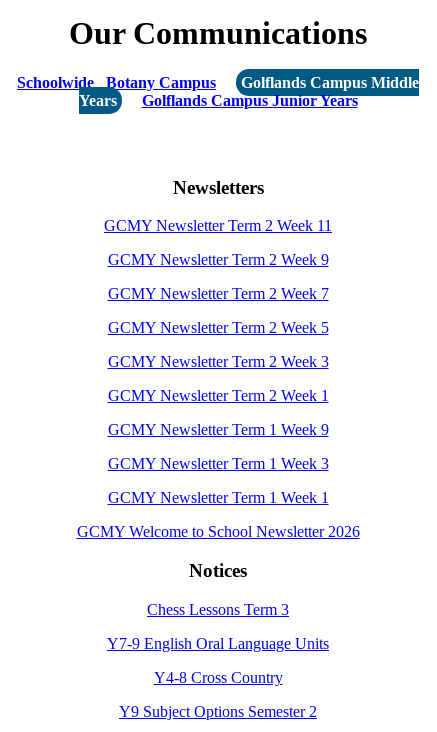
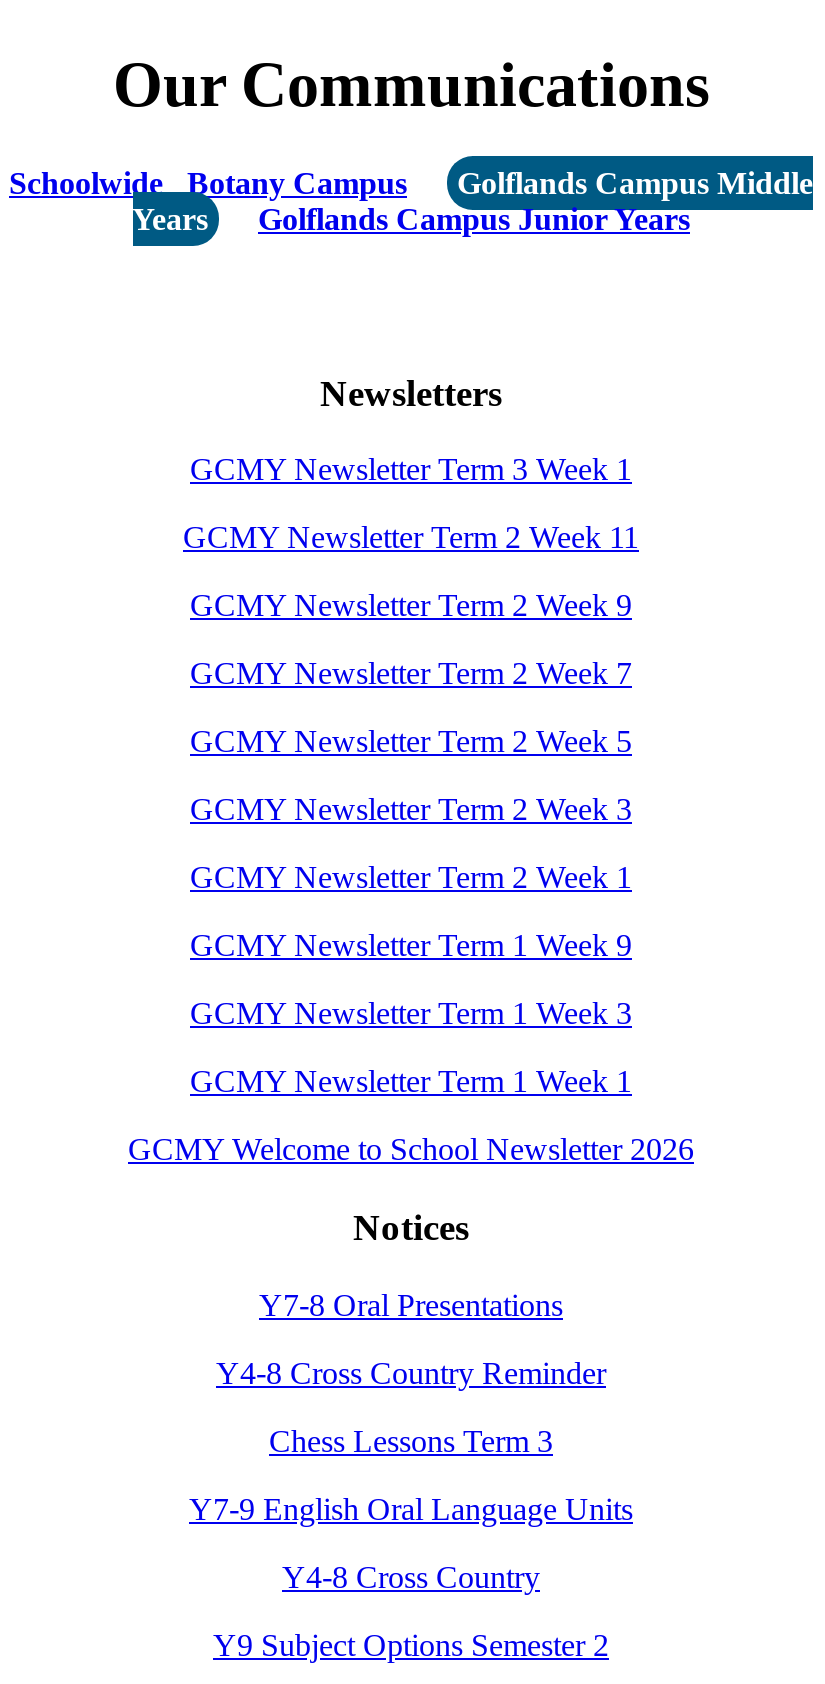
+ GCMY Newsletter Term 3 Week 1

+ Y7-8 Oral Presentations
+ Y4-8 Cross Country Reminder
